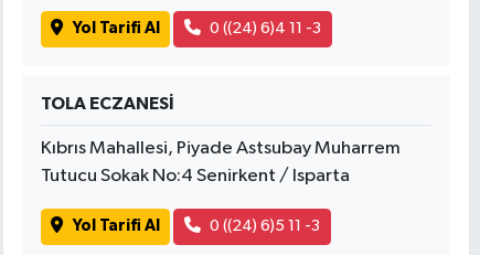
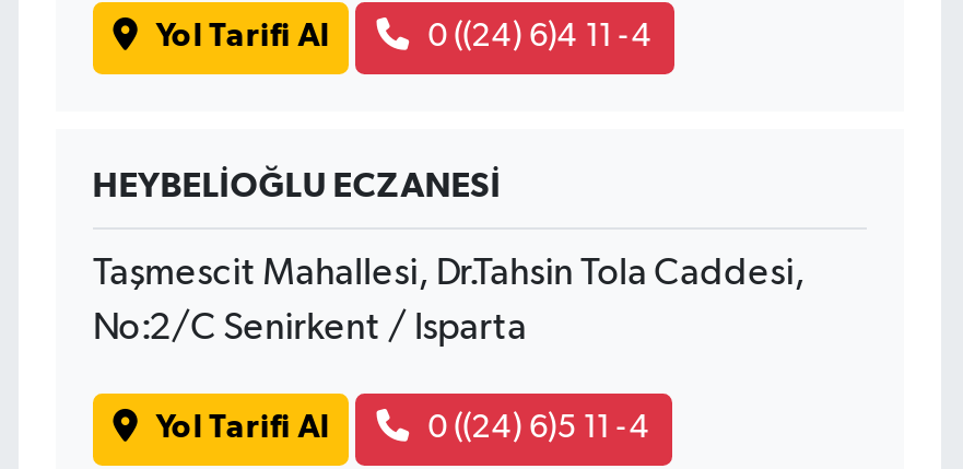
- 0 ((24) 6)4 11 -3
+ 0 ((24) 6)4 11 -4

- TOLA ECZANESİ
+ HEYBELİOĞLU ECZANESİ

- Kıbrıs Mahallesi, Piyade Astsubay Muharrem
+ Taşmescit Mahallesi, Dr.Tahsin Tola Caddesi,

- Tutucu Sokak No:4 Senirkent / Isparta
+ No:2/C Senirkent / Isparta

- 0 ((24) 6)5 11 -3
+ 0 ((24) 6)5 11 -4
